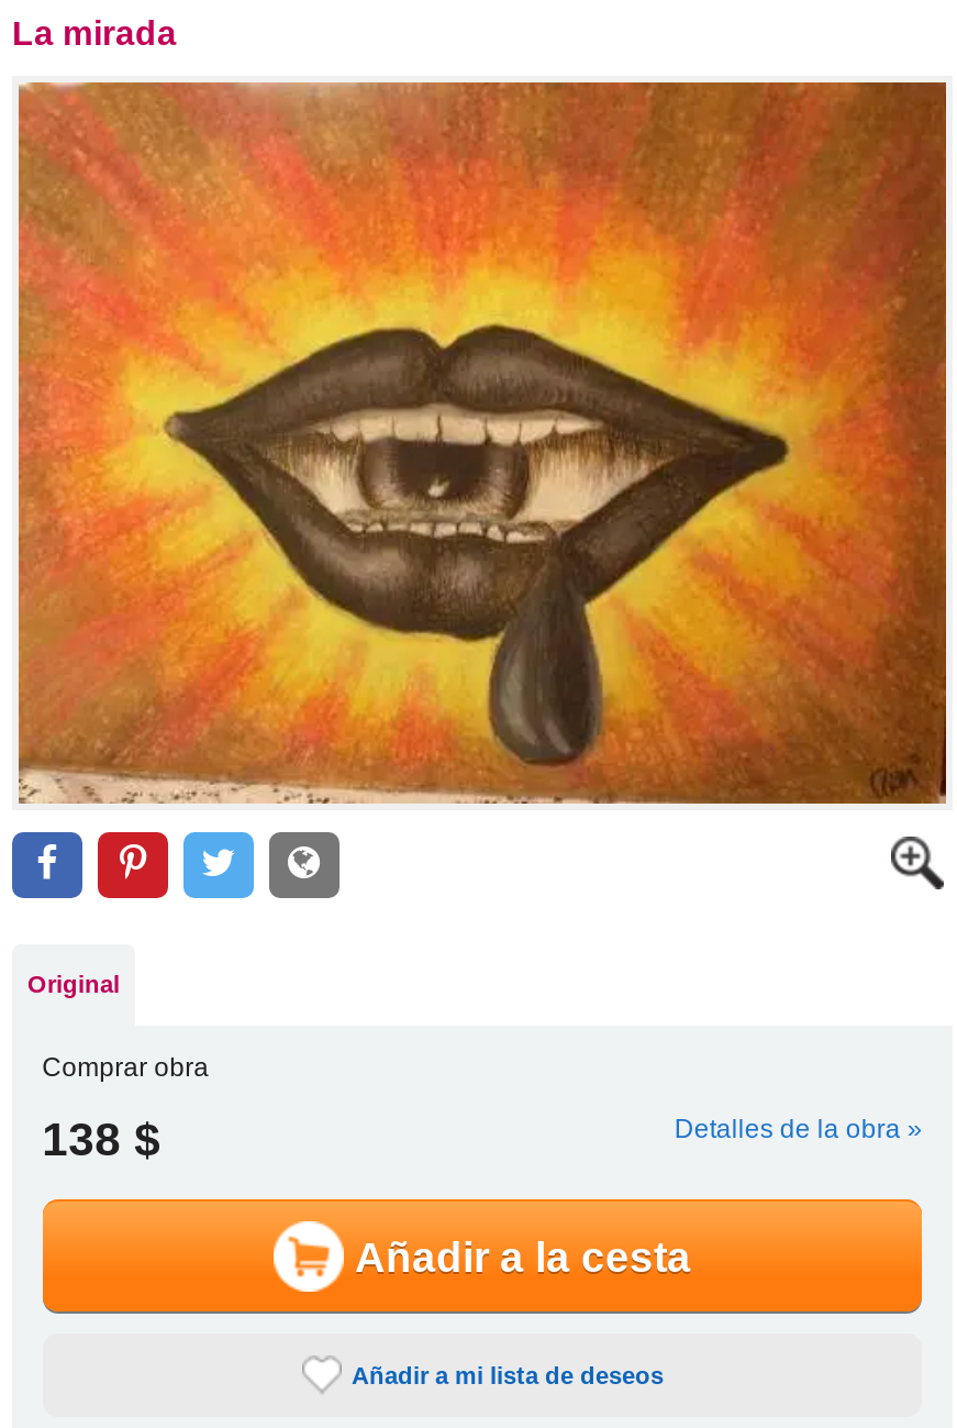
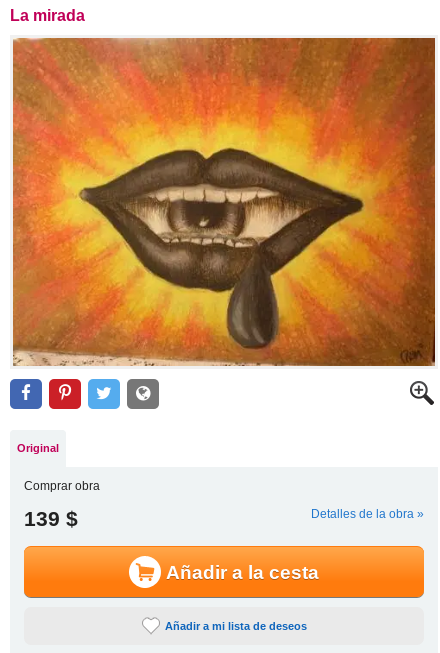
- 138 $
+ 139 $
